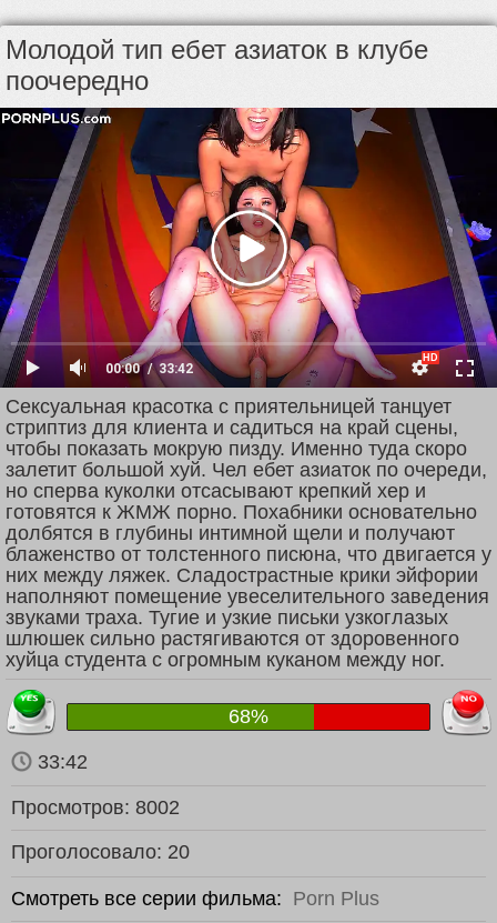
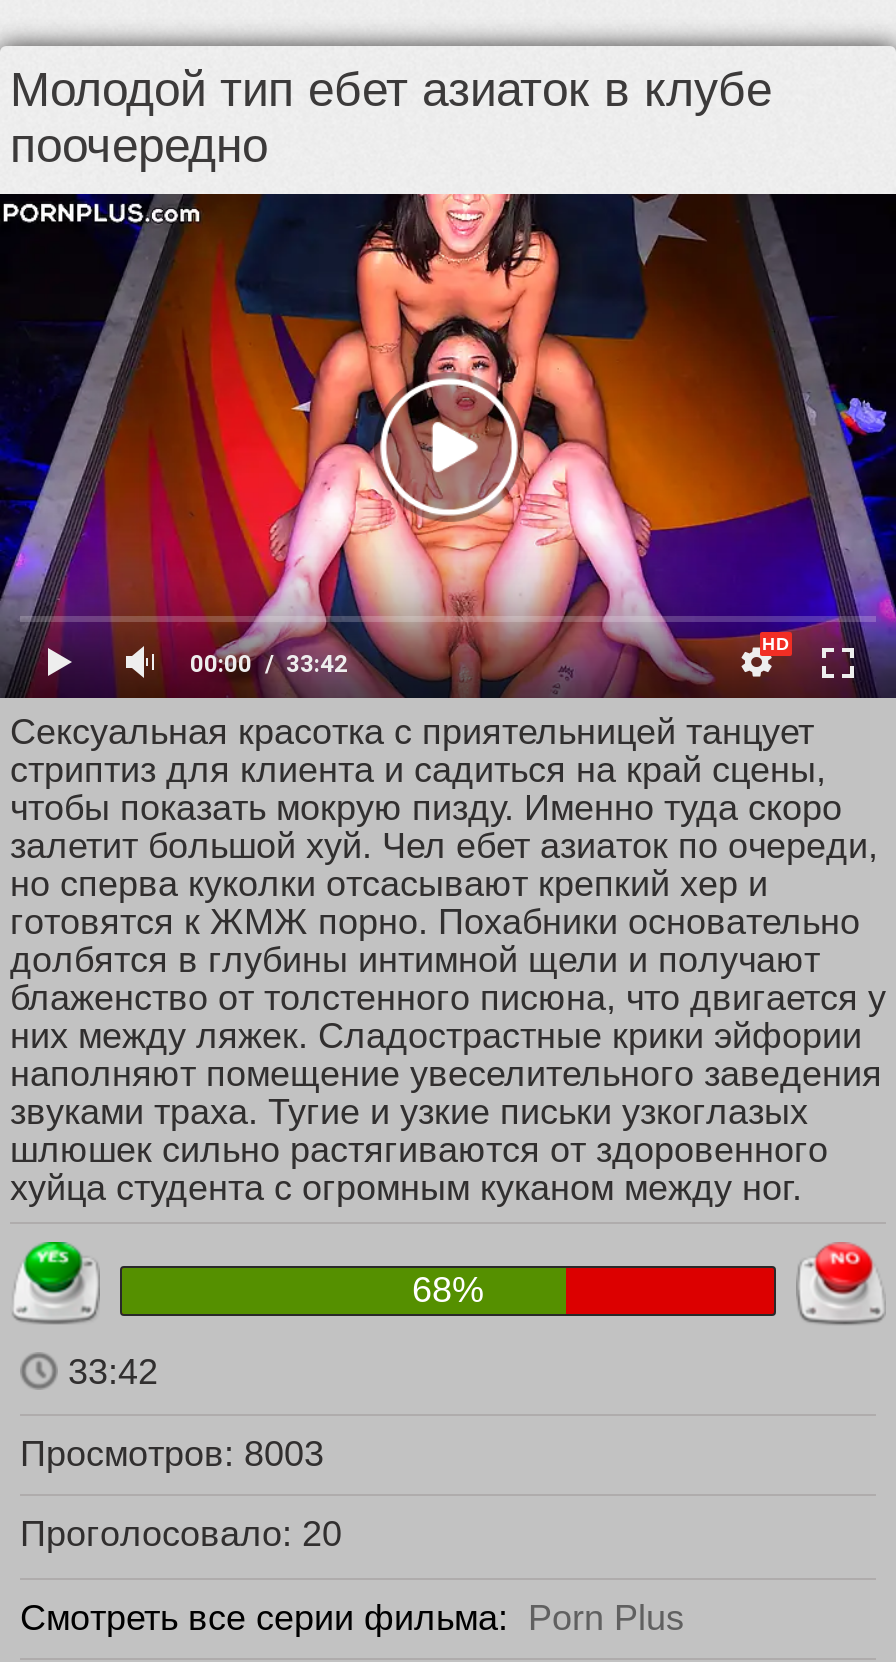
- Просмотров: 8002
+ Просмотров: 8003
